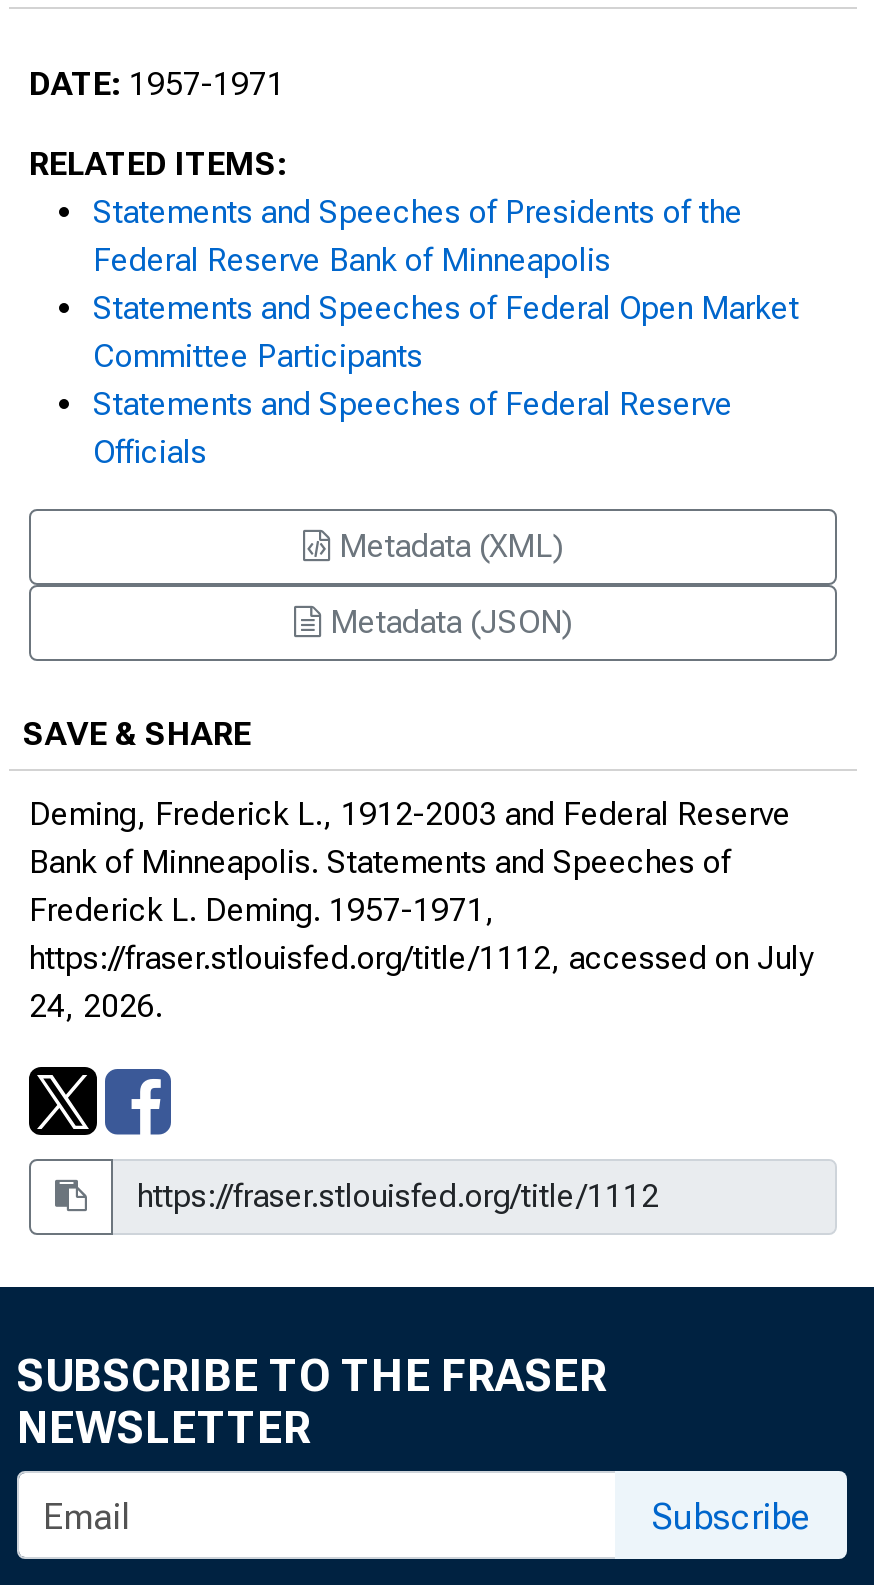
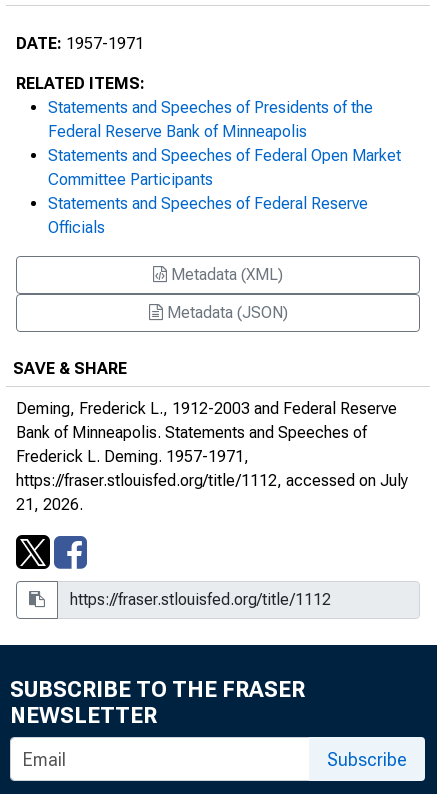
- 24, 2026.
+ 21, 2026.
